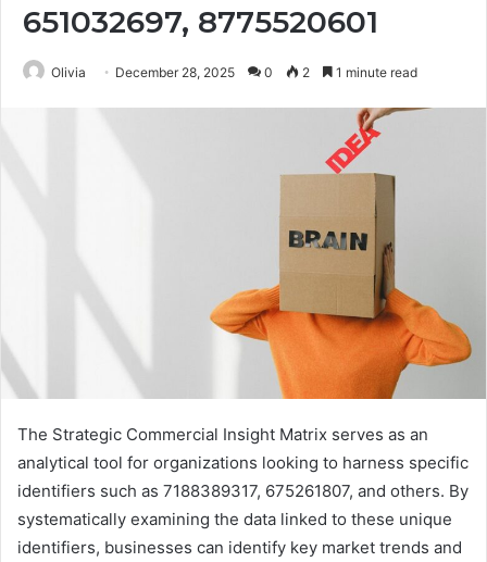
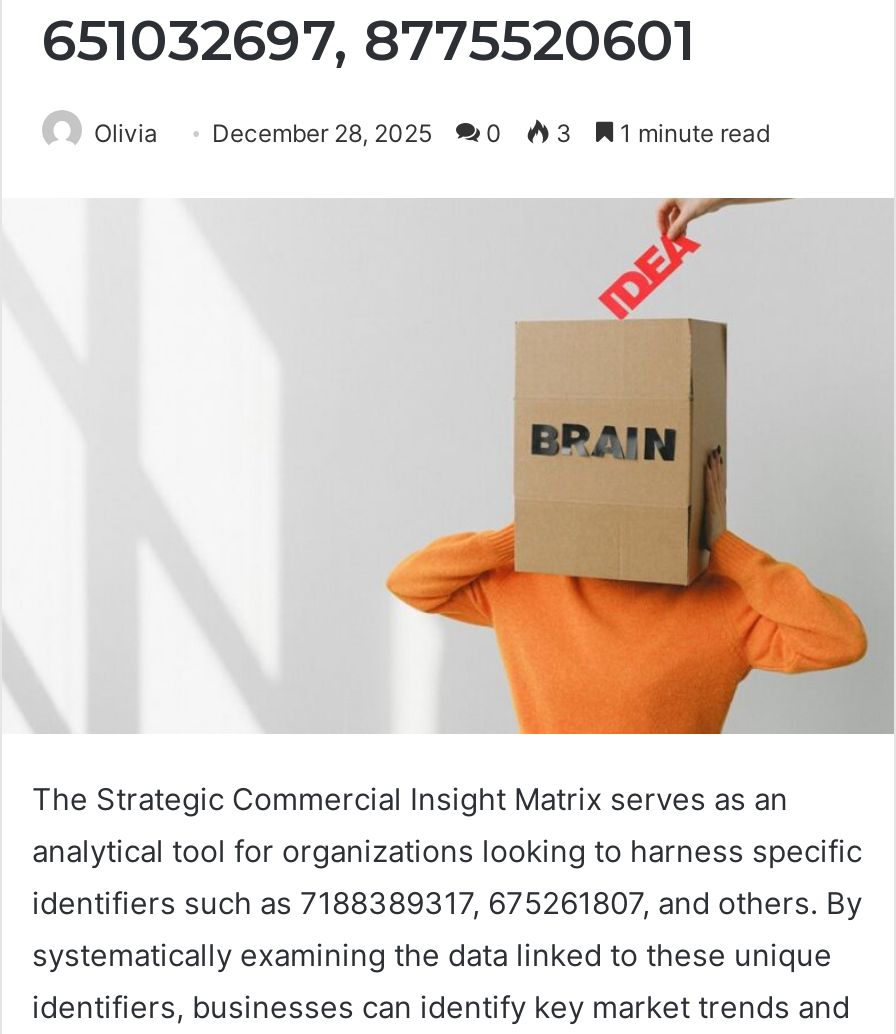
- Olivia December 28, 2025 0 2 1 minute read
+ Olivia December 28, 2025 0 3 1 minute read
